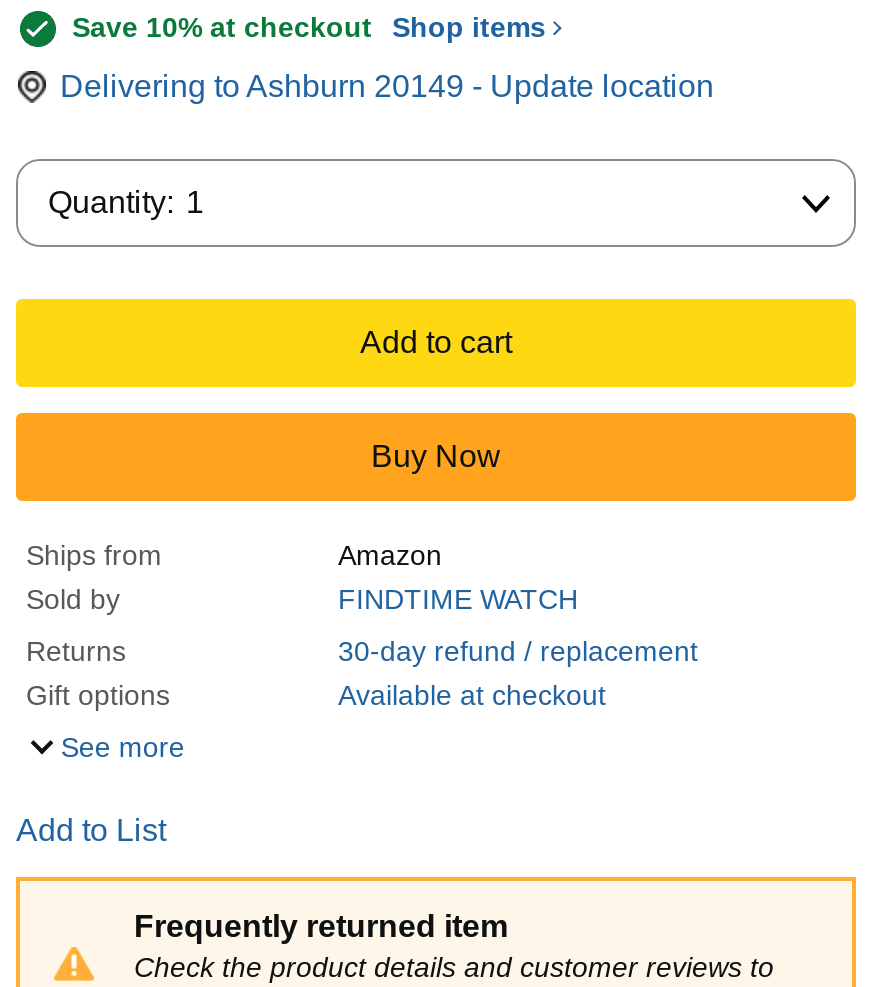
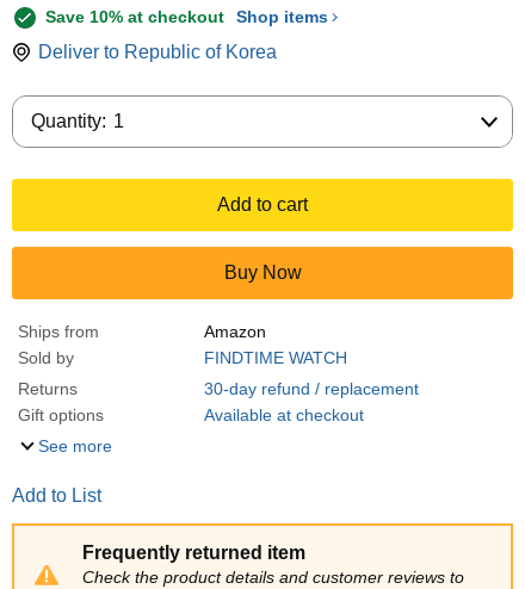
- Delivering to Ashburn 20149 - Update location
+ Deliver to Republic of Korea
